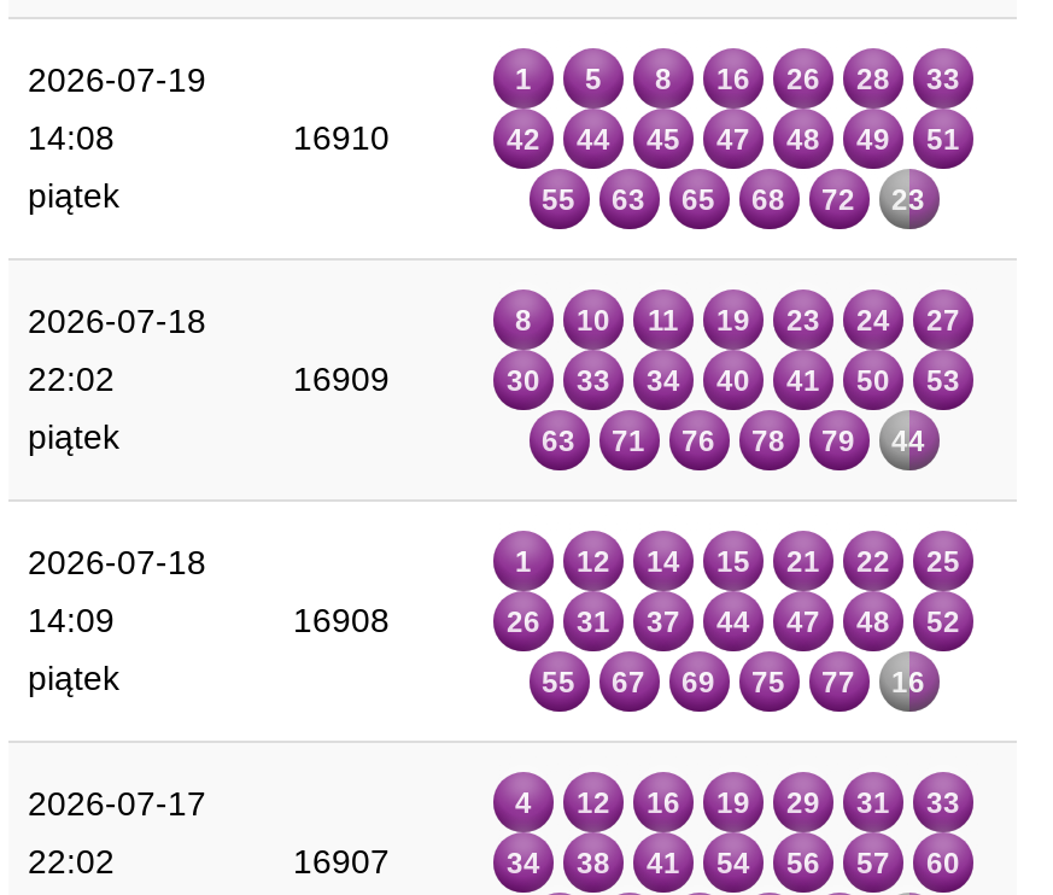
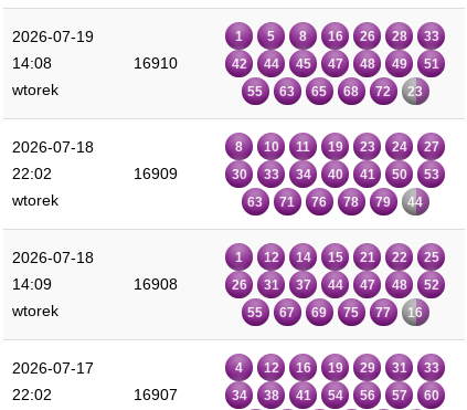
- piątek
+ wtorek

- piątek
+ wtorek

- piątek
+ wtorek
